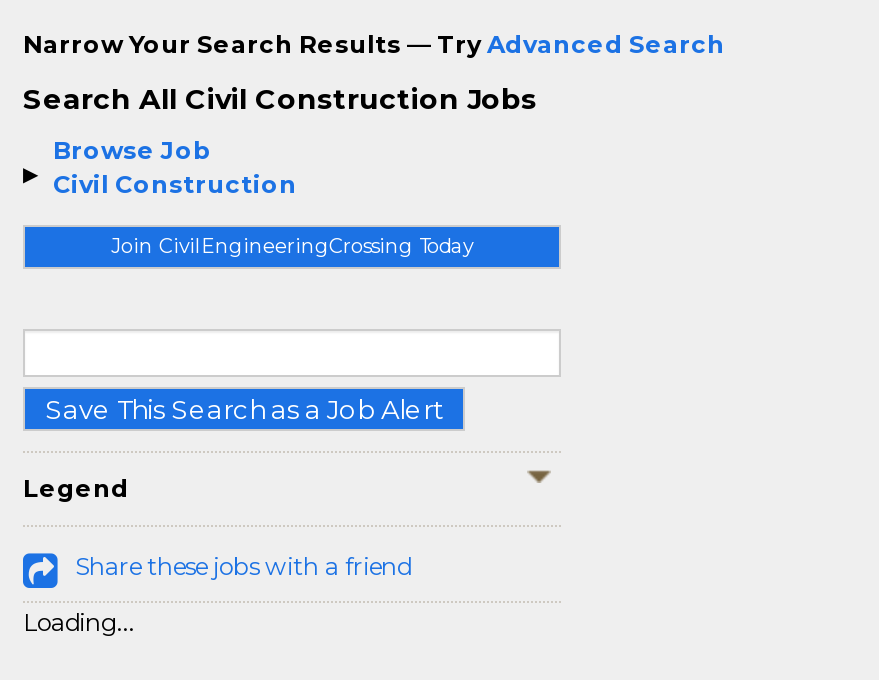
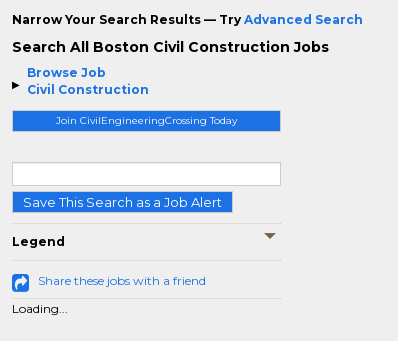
- Search All Civil Construction Jobs
+ Search All Boston Civil Construction Jobs
